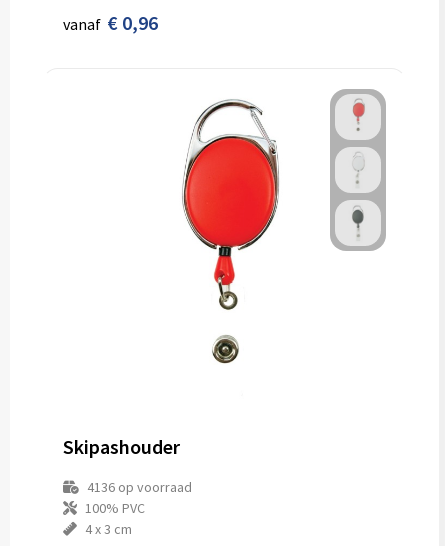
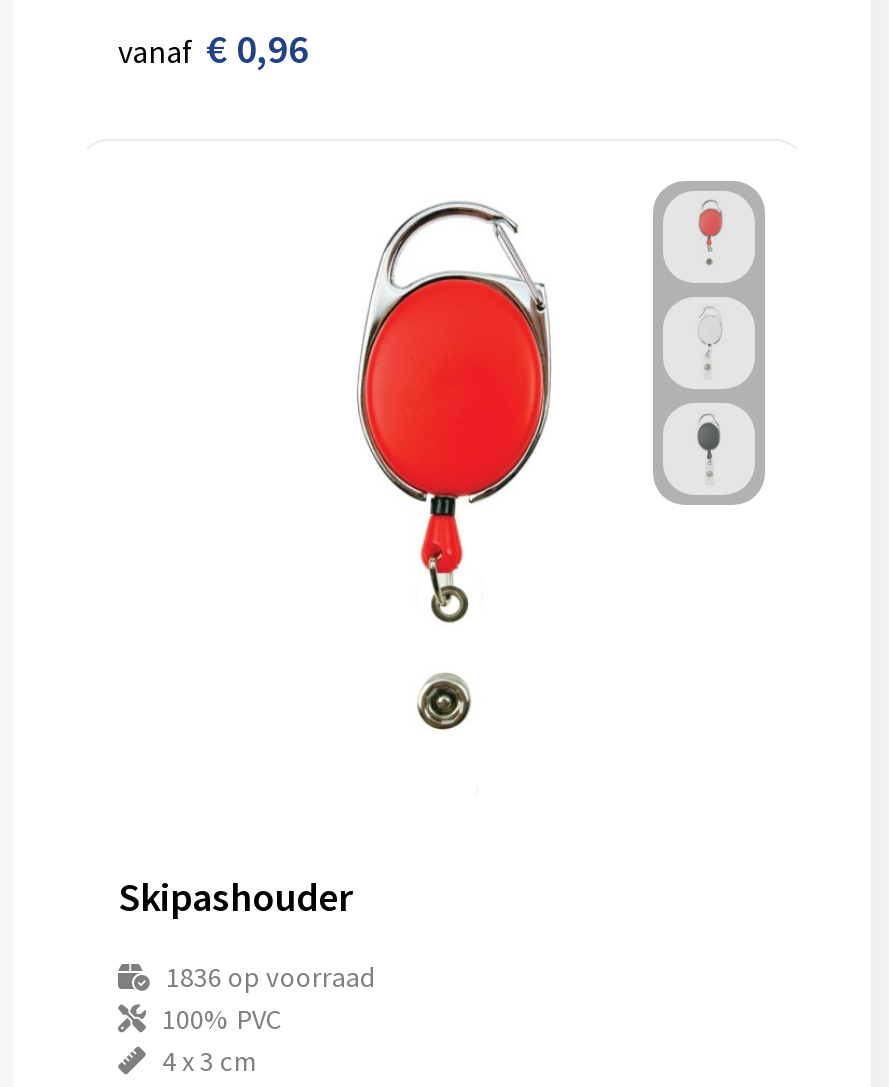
- 4136 op voorraad
+ 1836 op voorraad
